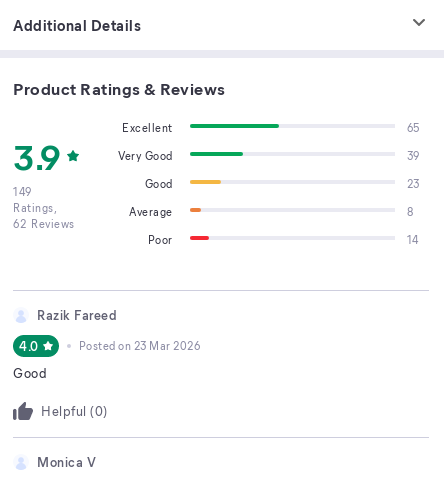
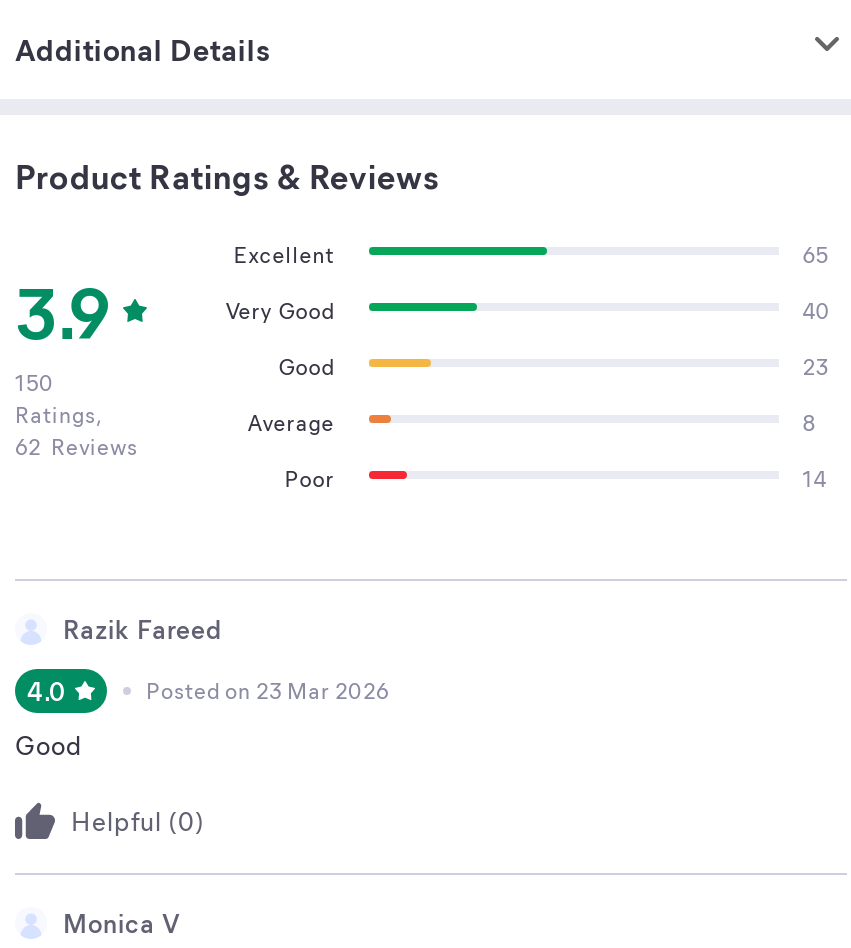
- 39
+ 40

- 149
+ 150
